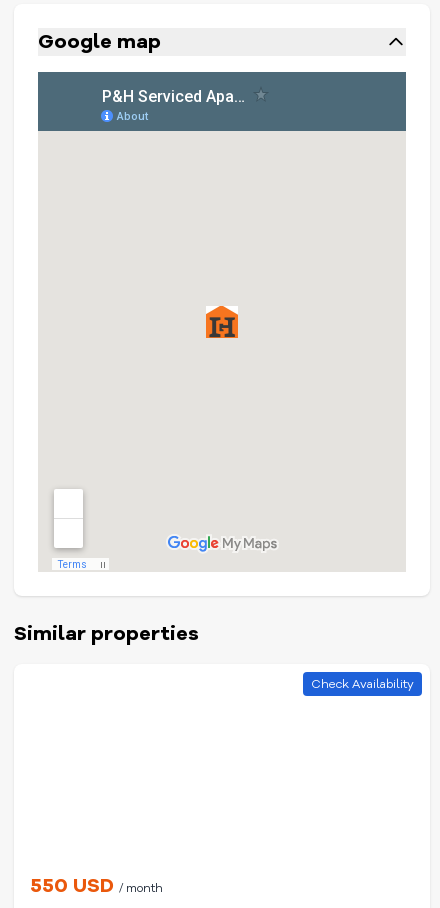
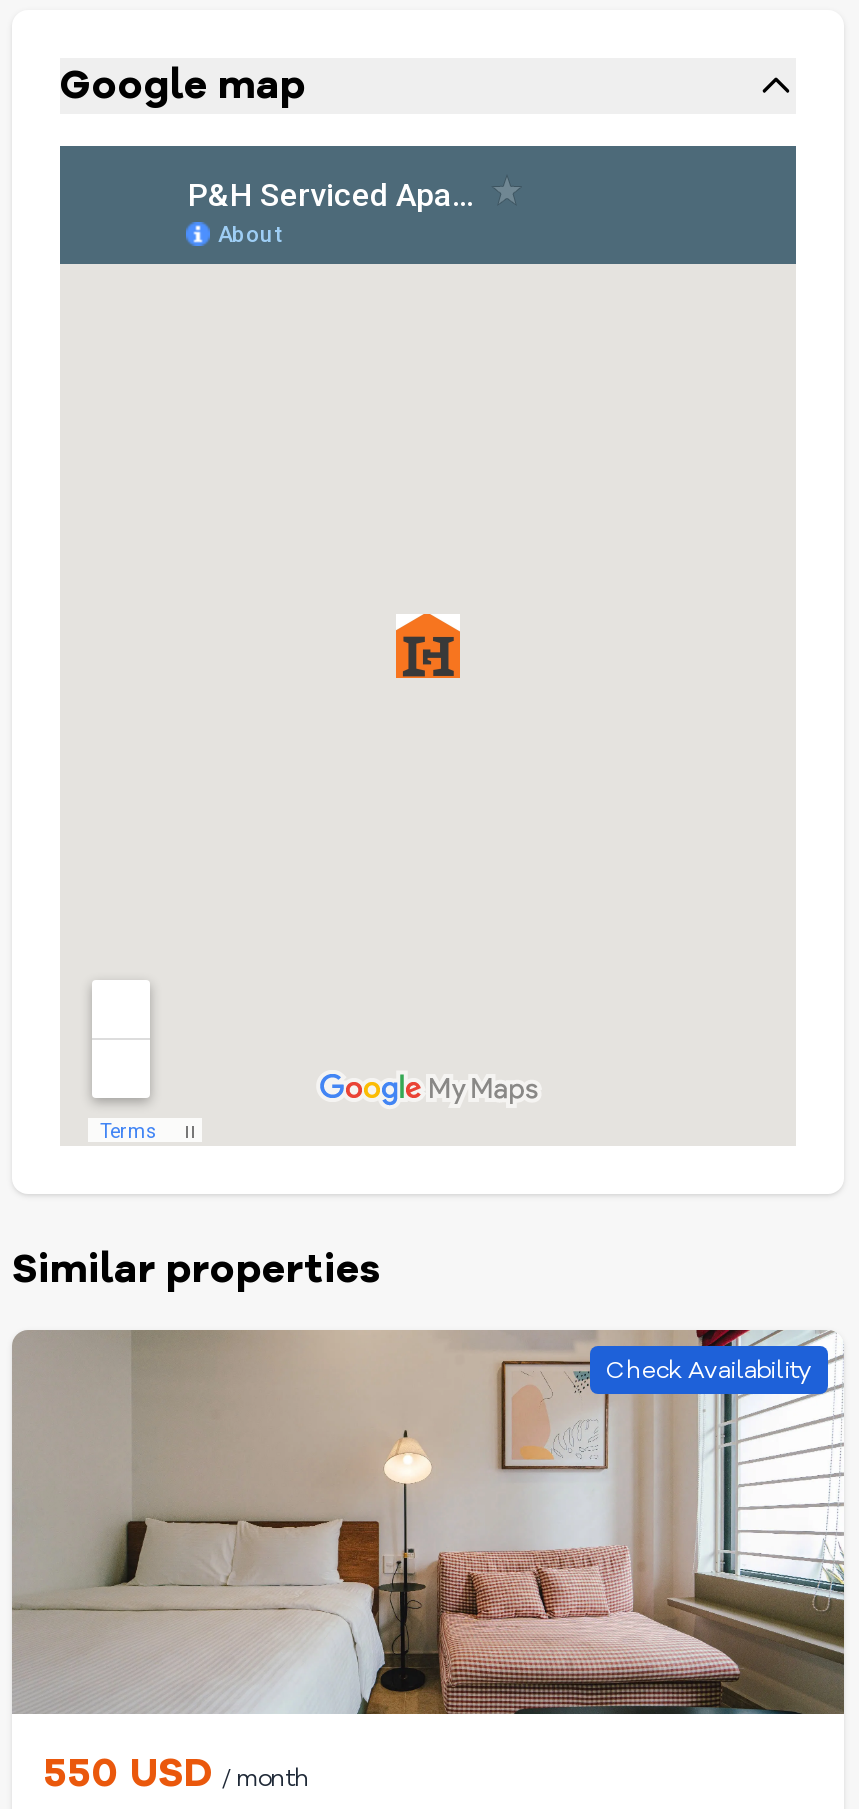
+ [image]
